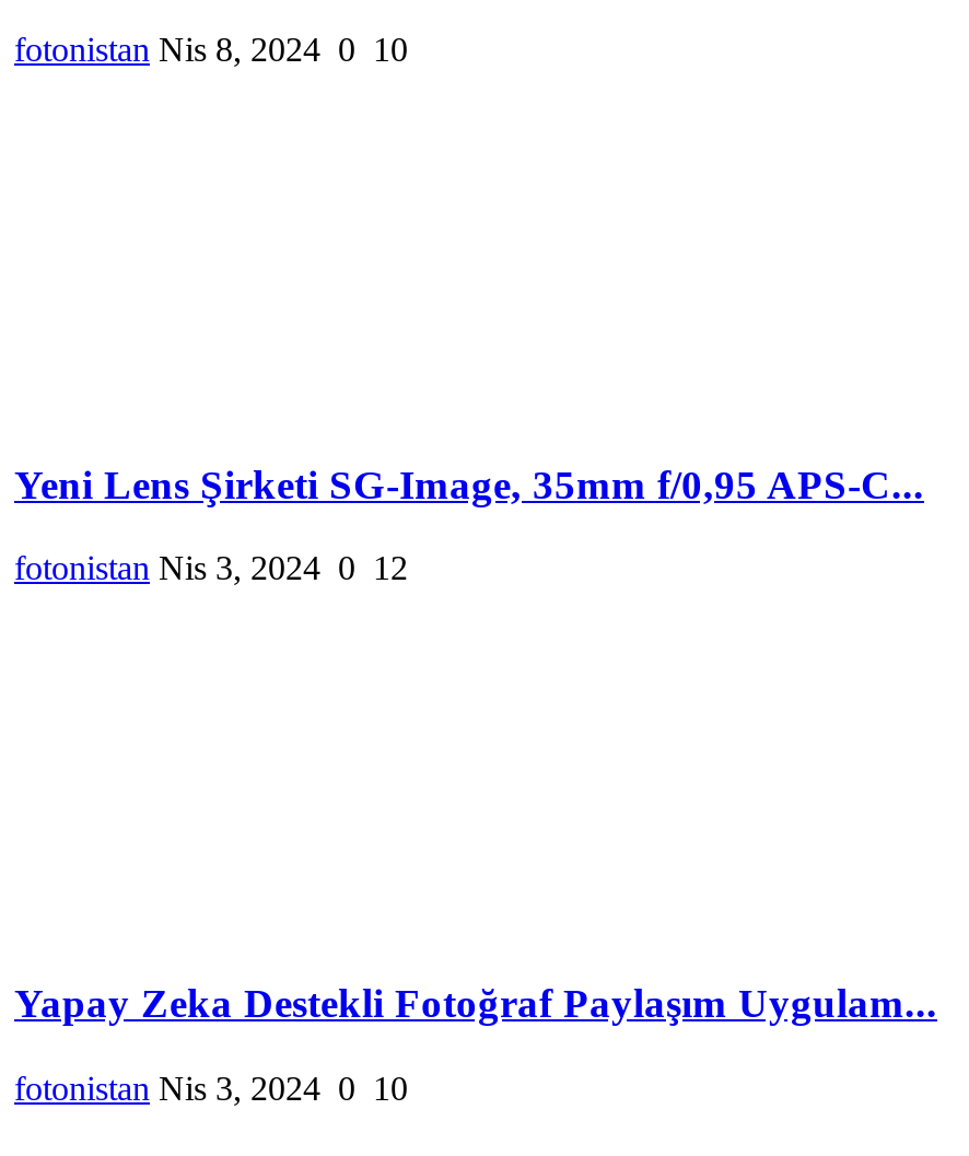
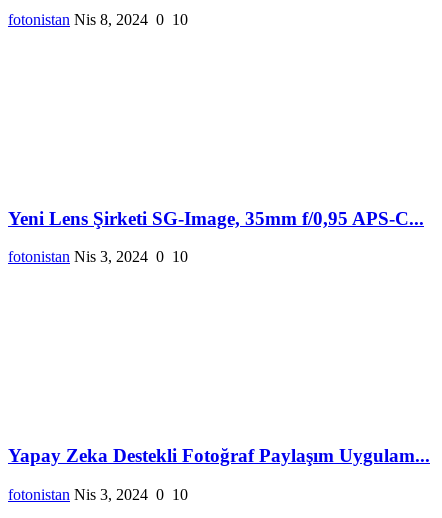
- fotonistan Nis 3, 2024 0 12
+ fotonistan Nis 3, 2024 0 10
